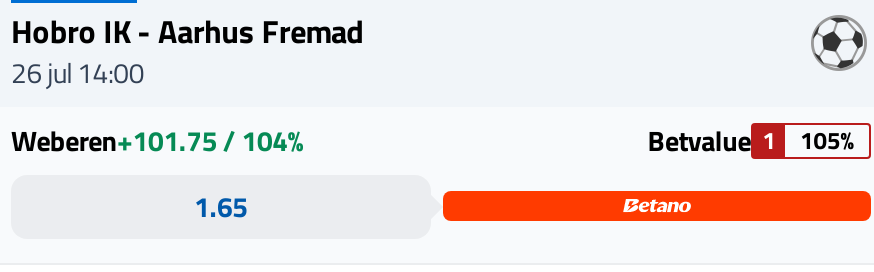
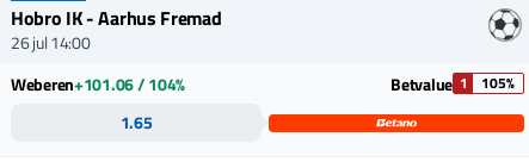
- Weberen+101.75 / 104%
+ Weberen+101.06 / 104%
